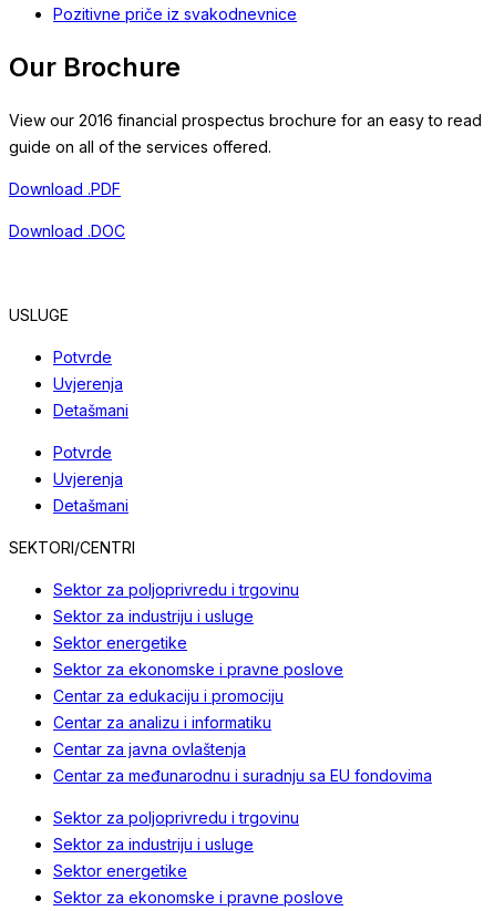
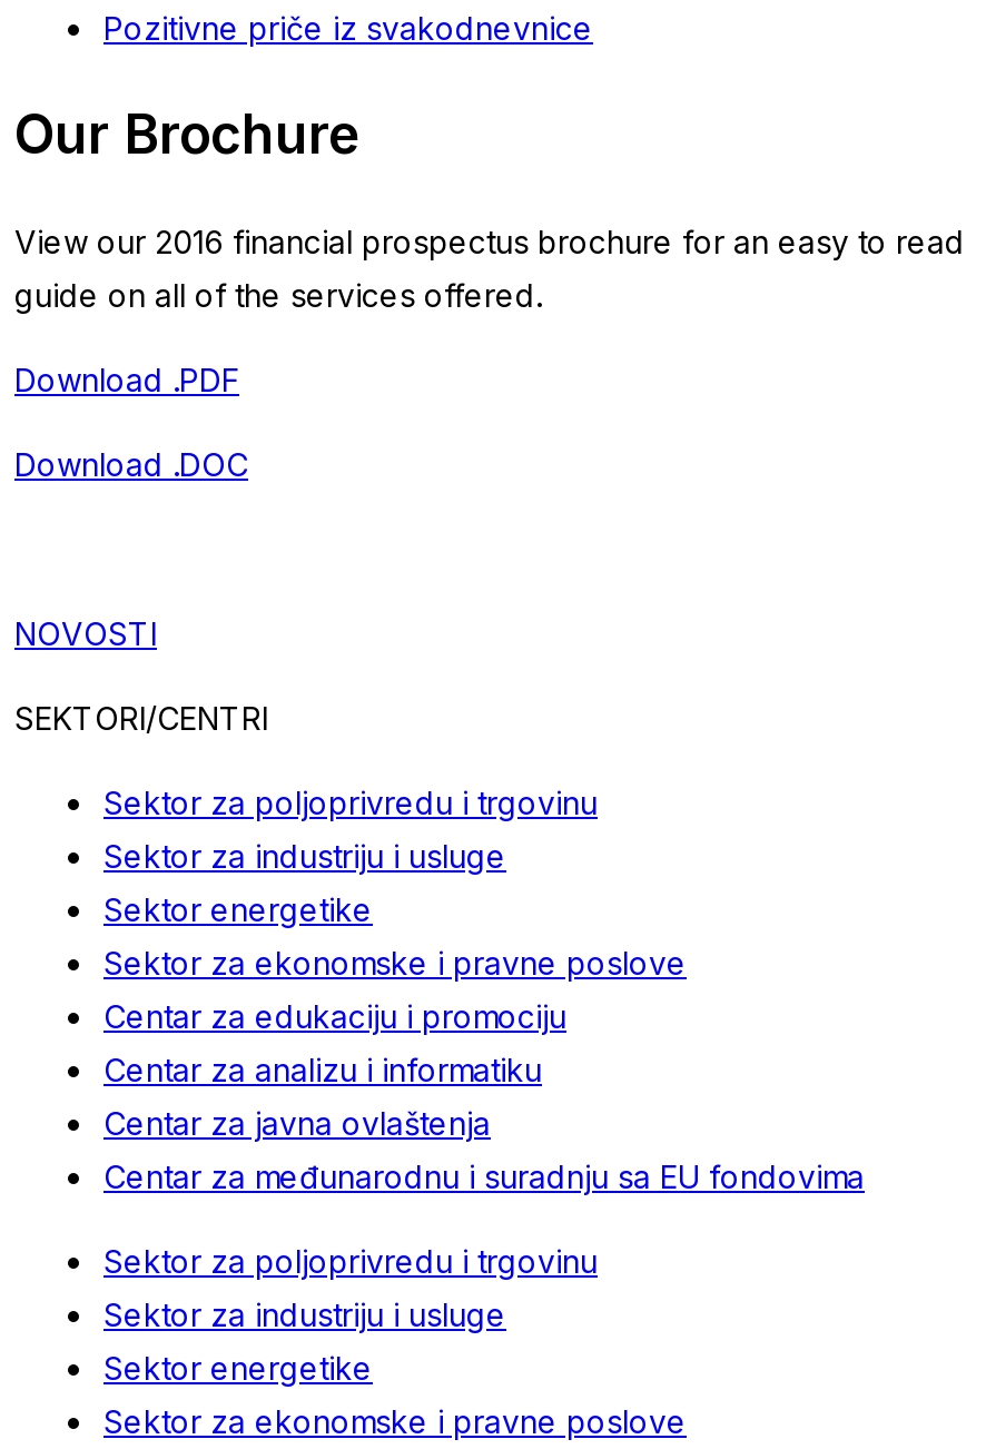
- USLUGE
- Potvrde
- Uvjerenja
- Detašmani
- Potvrde
- Uvjerenja
- Detašmani
+ NOVOSTI
